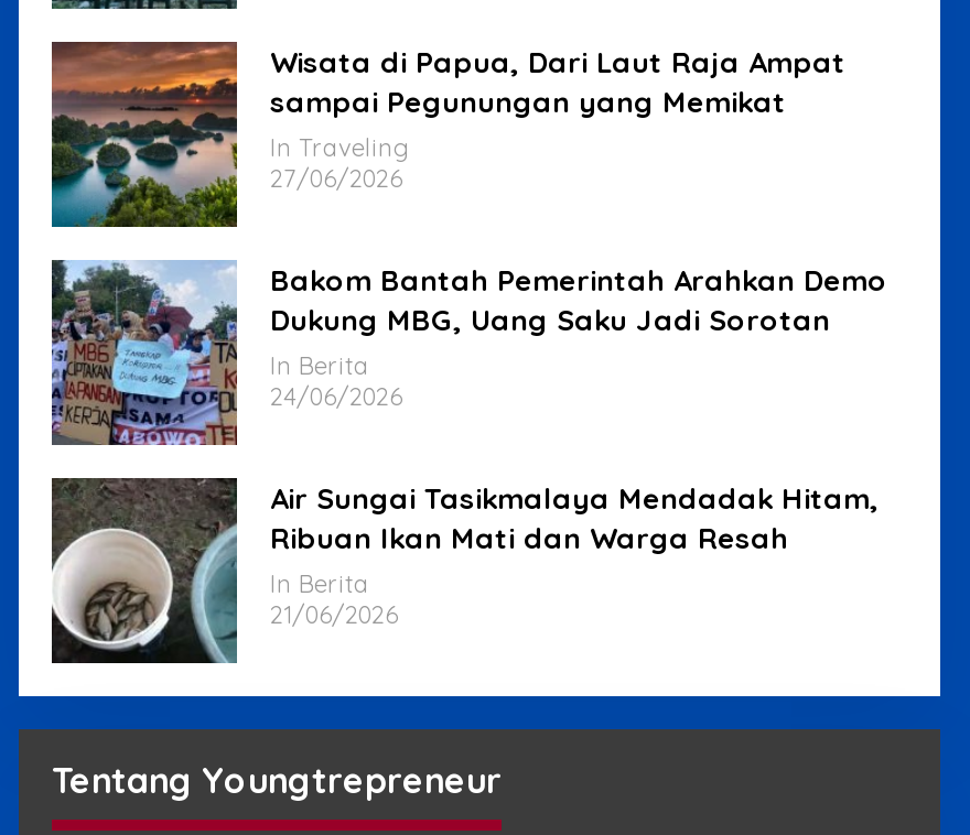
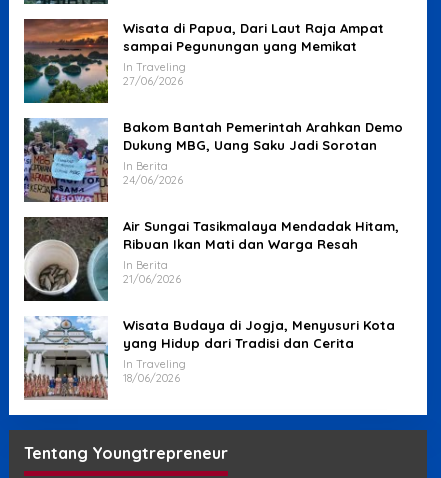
+ [image]
+ Wisata Budaya di Jogja, Menyusuri Kota
+ yang Hidup dari Tradisi dan Cerita
+ In Traveling
+ 18/06/2026
